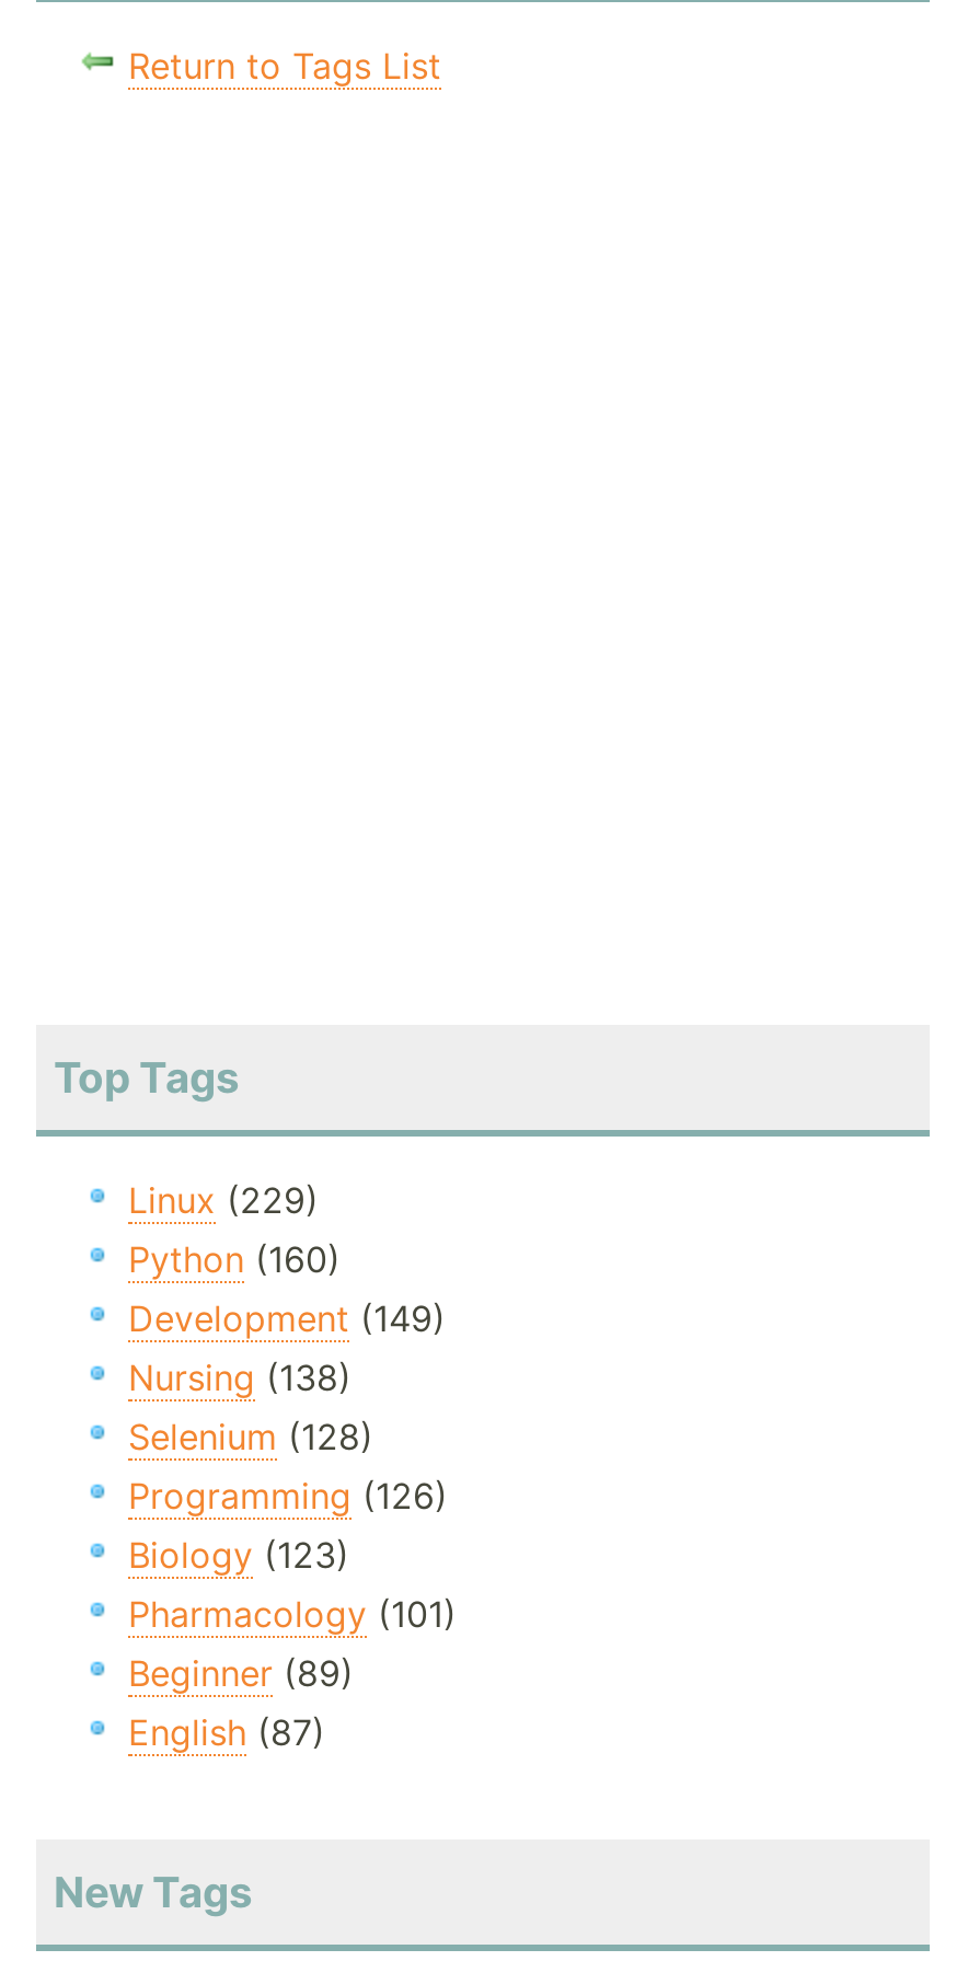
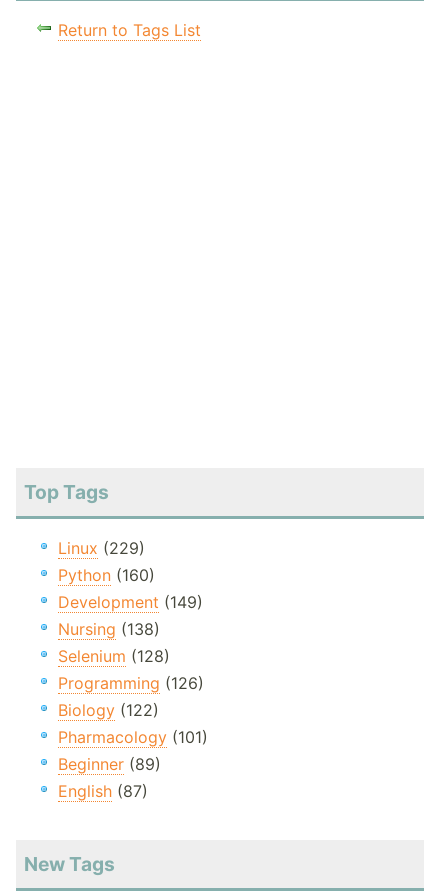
- Biology (123)
+ Biology (122)
